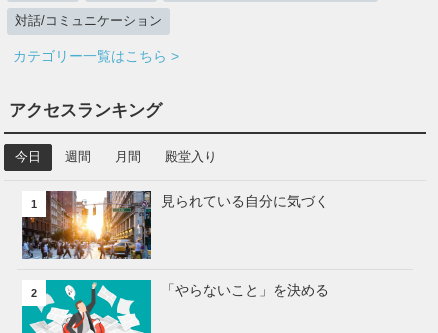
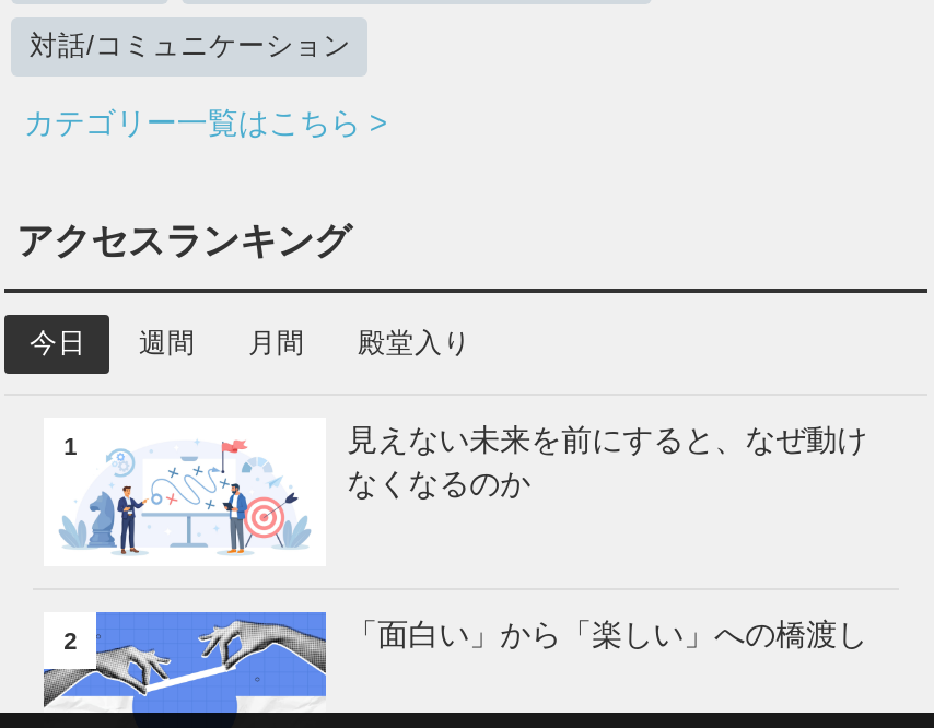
- [image]
- 見られている自分に気づく
+ [image]
+ 見えない未来を前にすると、なぜ動け
+ なくなるのか

- 「やらないこと」を決める
+ 「面白い」から「楽しい」への橋渡し
